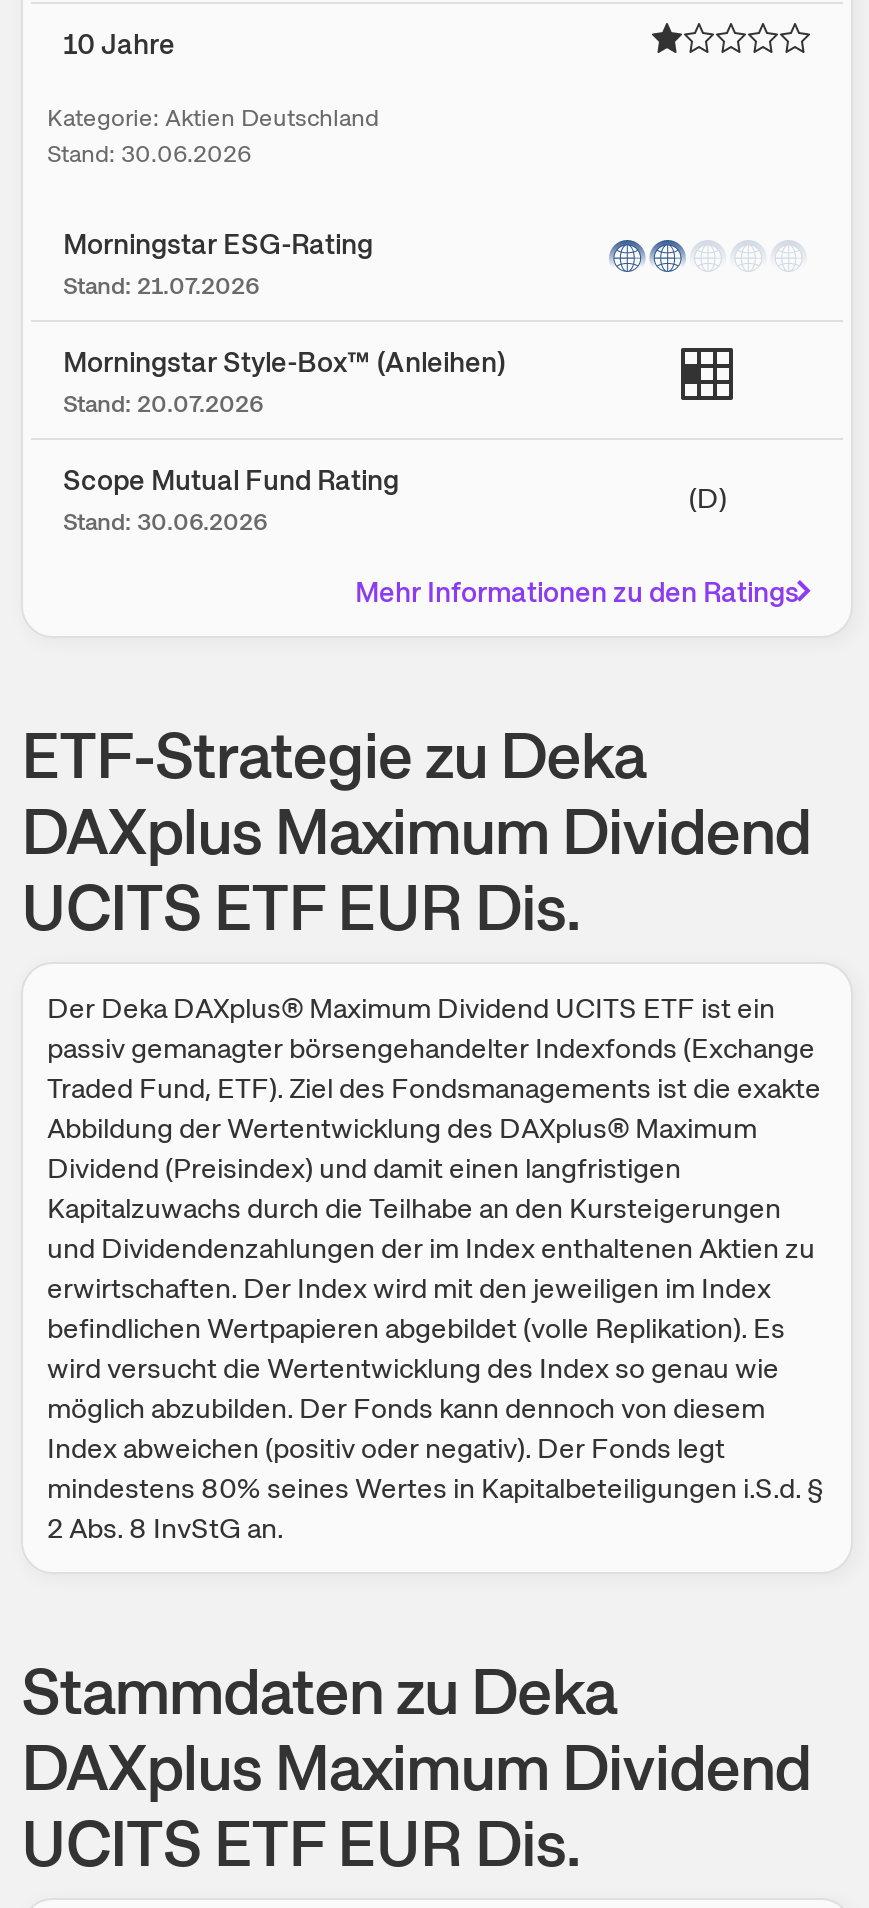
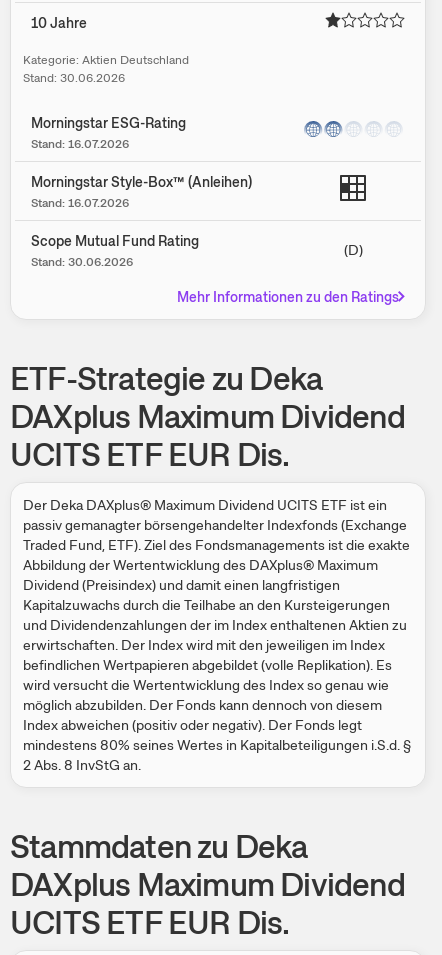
- Stand: 21.07.2026
+ Stand: 16.07.2026

- Stand: 20.07.2026
+ Stand: 16.07.2026
